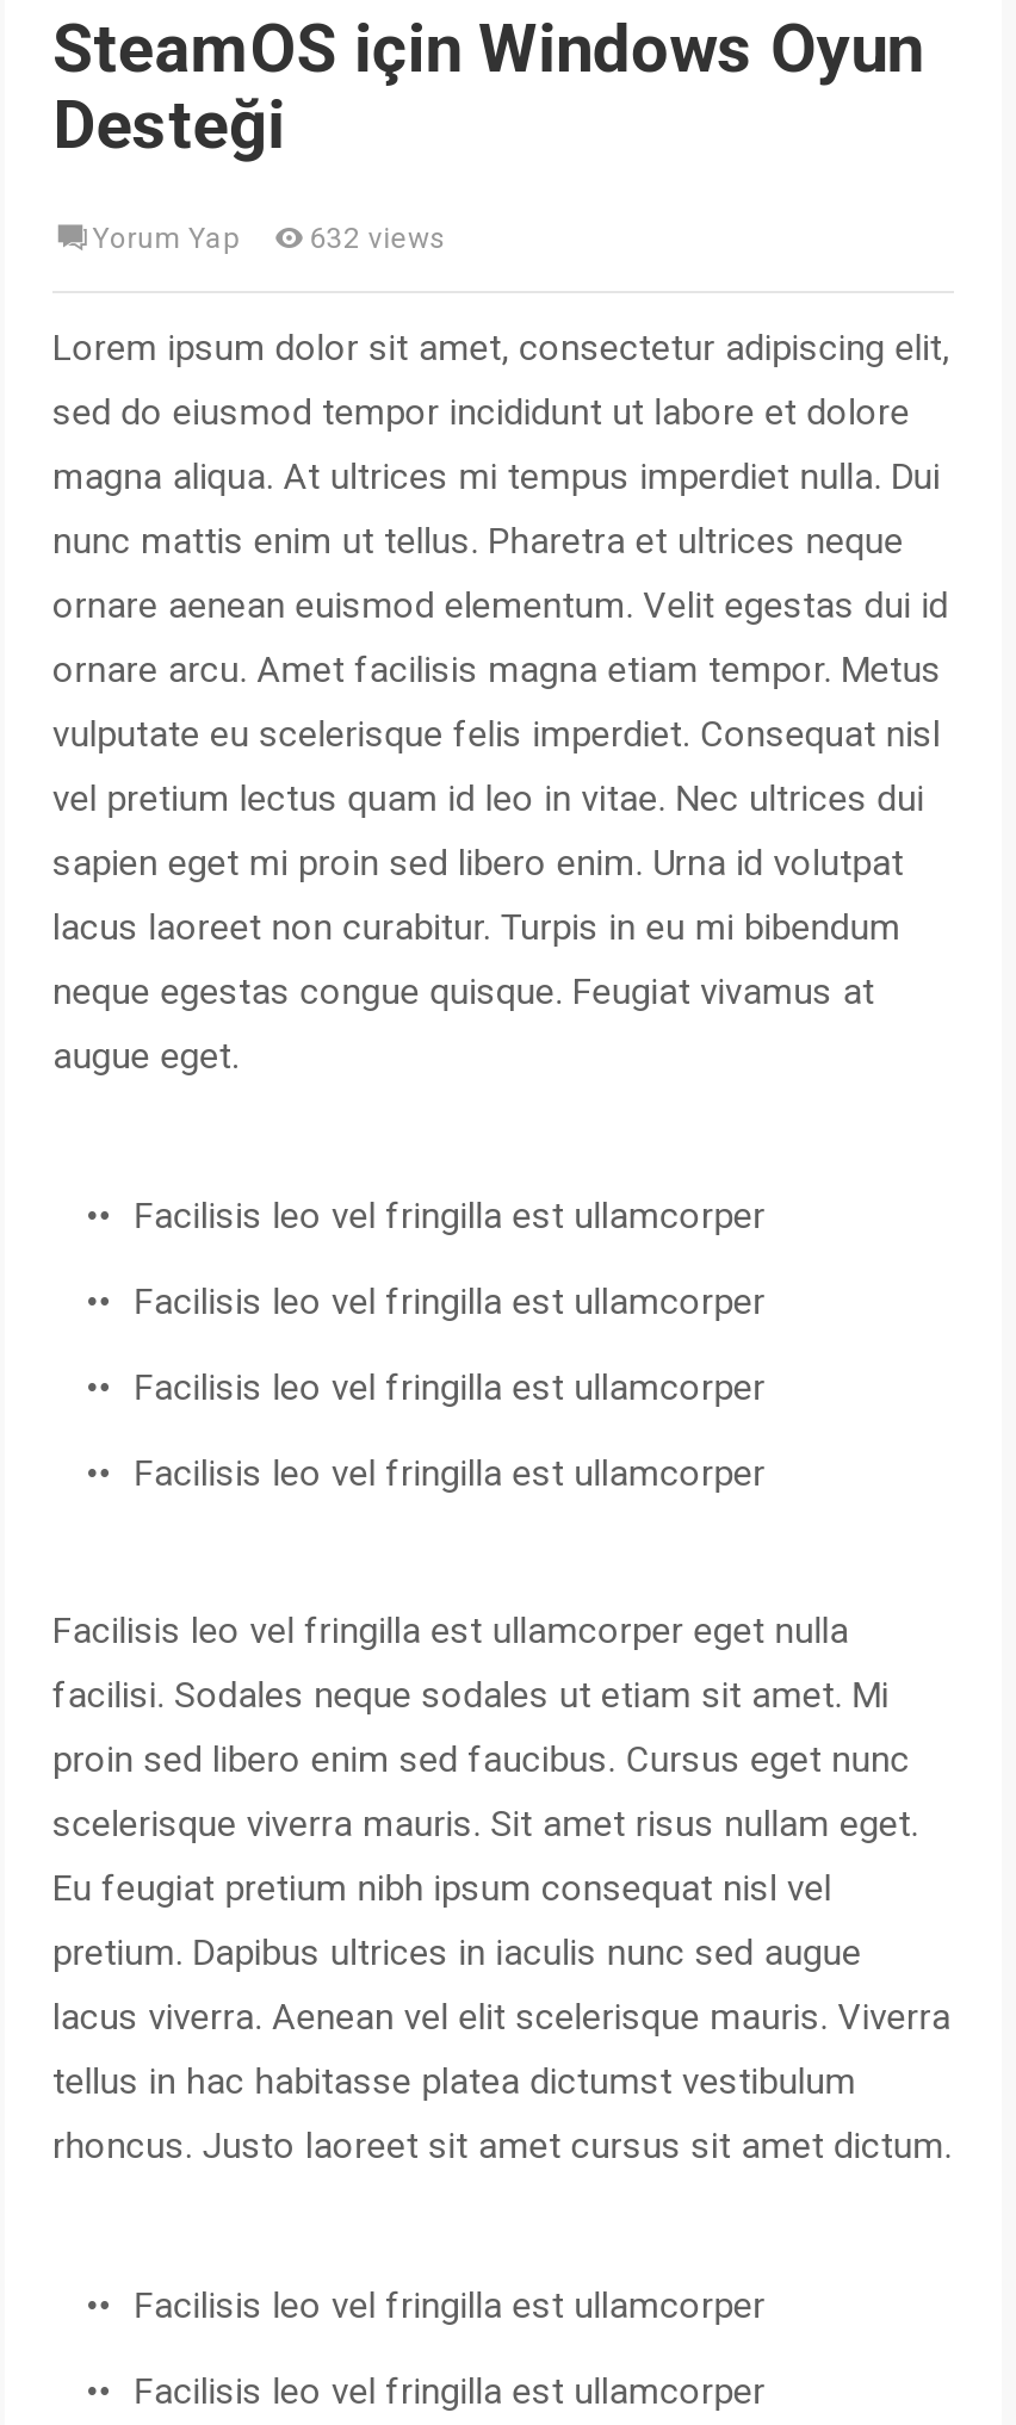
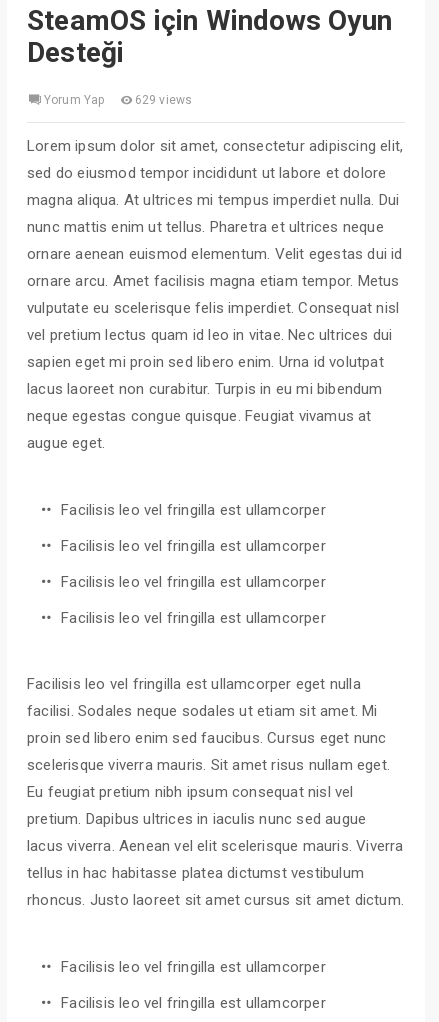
- 632 views
+ 629 views
